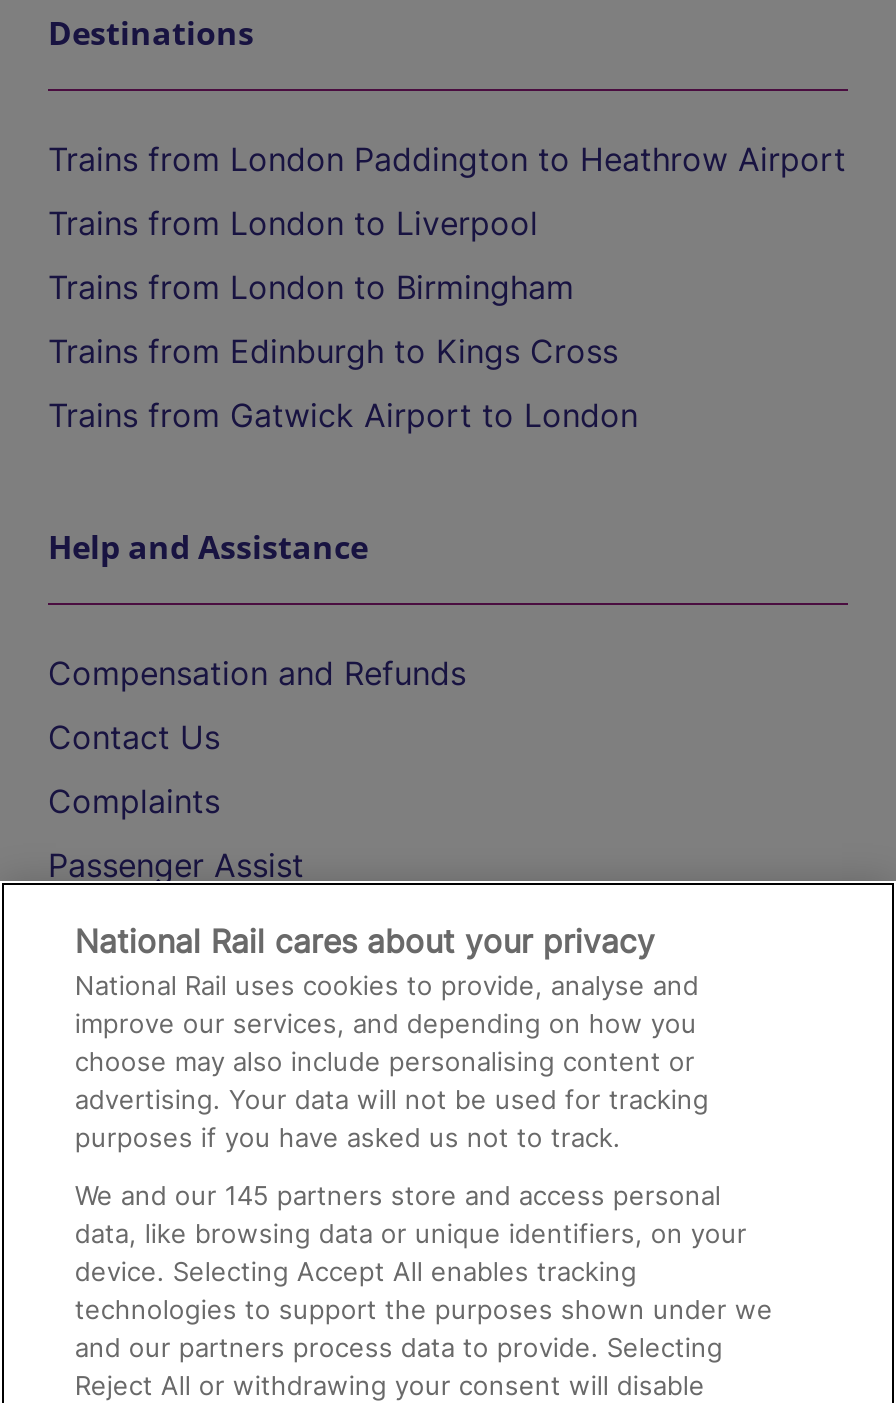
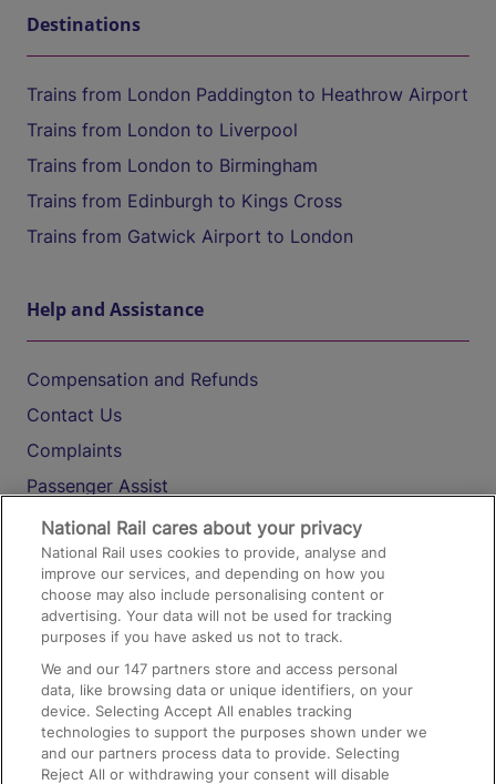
- We and our 145 partners store and access personal
+ We and our 147 partners store and access personal
